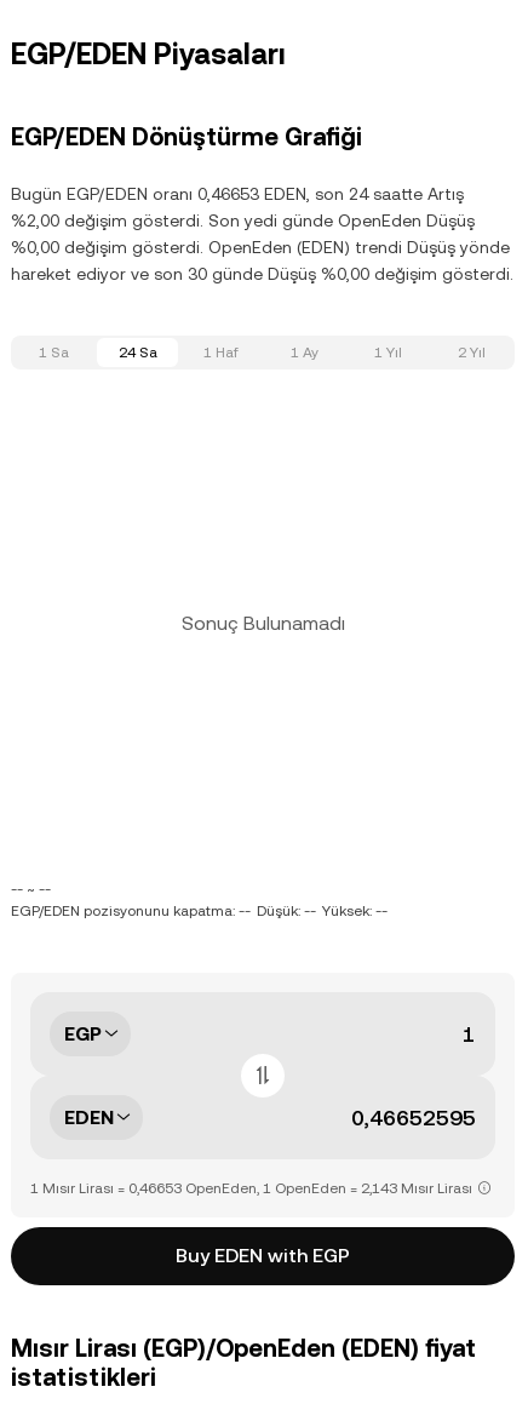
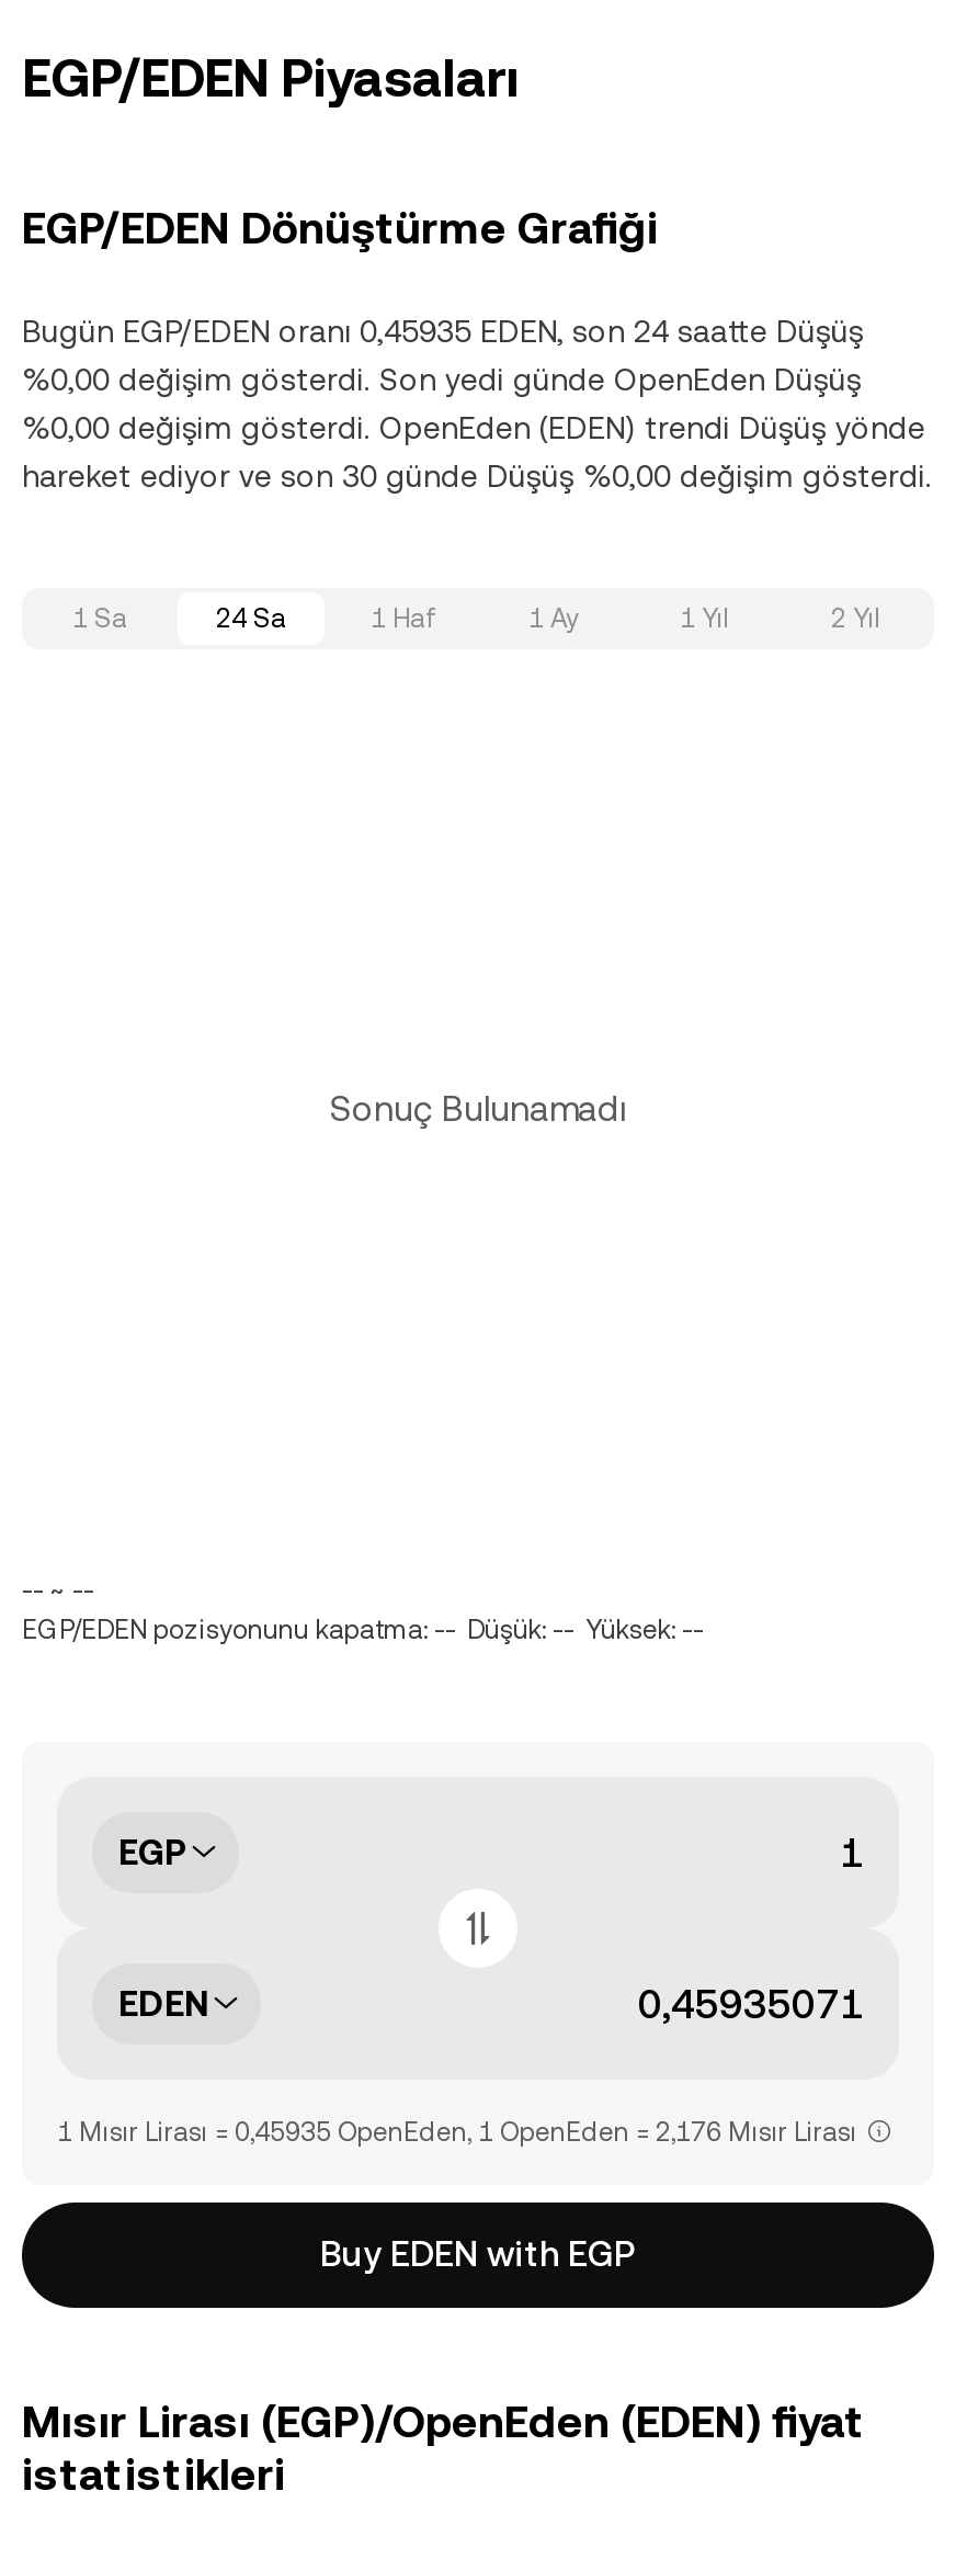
- Bugün EGP/EDEN oranı 0,46653 EDEN, son 24 saatte Artış
+ Bugün EGP/EDEN oranı 0,45935 EDEN, son 24 saatte Düşüş

- %2,00 değişim gösterdi. Son yedi günde OpenEden Düşüş
+ %0,00 değişim gösterdi. Son yedi günde OpenEden Düşüş

- 1 Mısır Lirası = 0,46653 OpenEden, 1 OpenEden = 2,143 Mısır Lirası
+ 1 Mısır Lirası = 0,45935 OpenEden, 1 OpenEden = 2,176 Mısır Lirası
